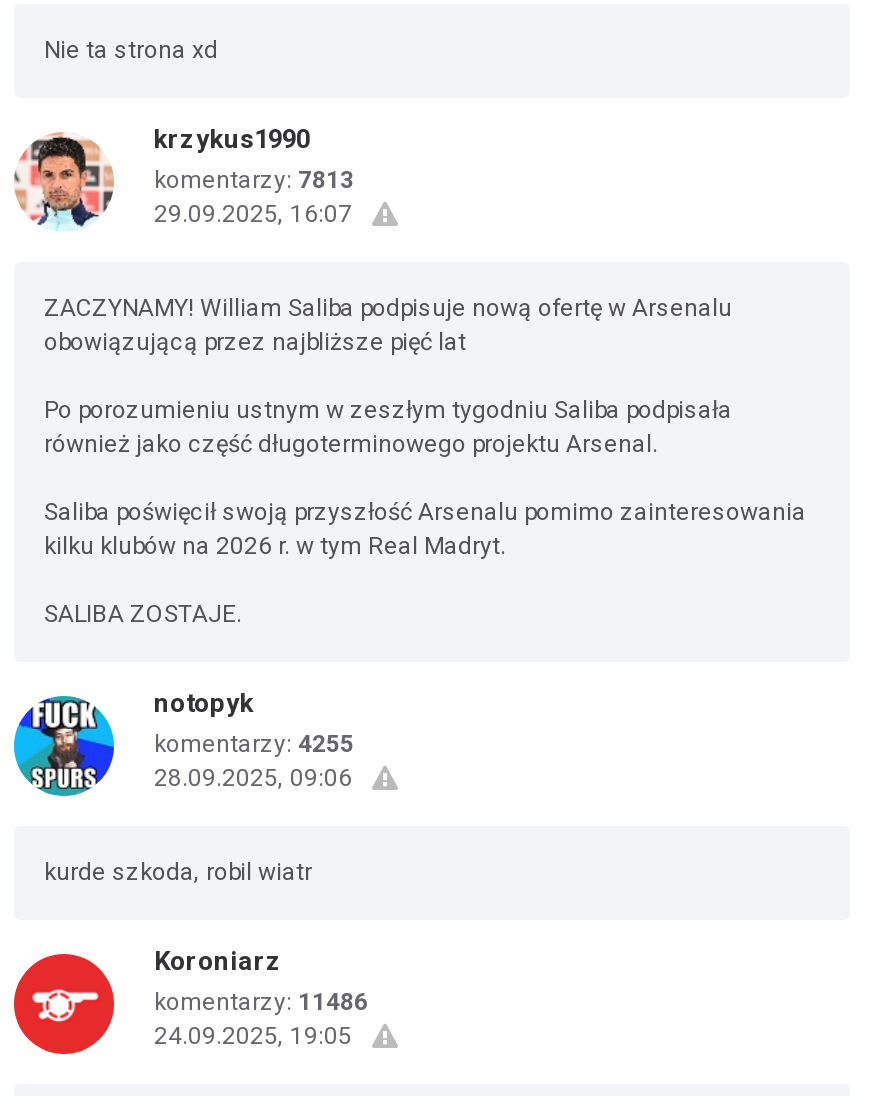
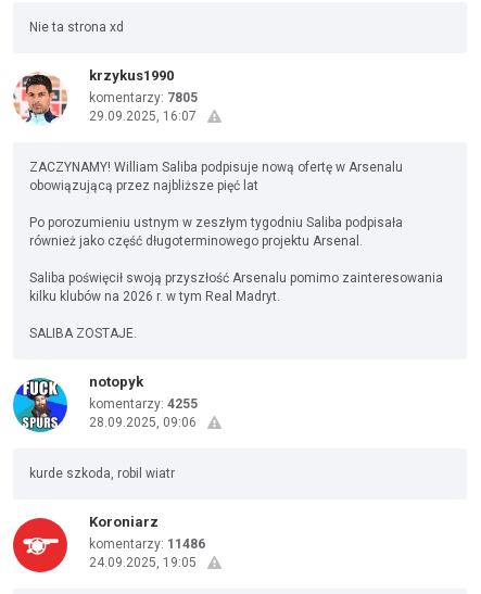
- komentarzy: 7813
+ komentarzy: 7805
